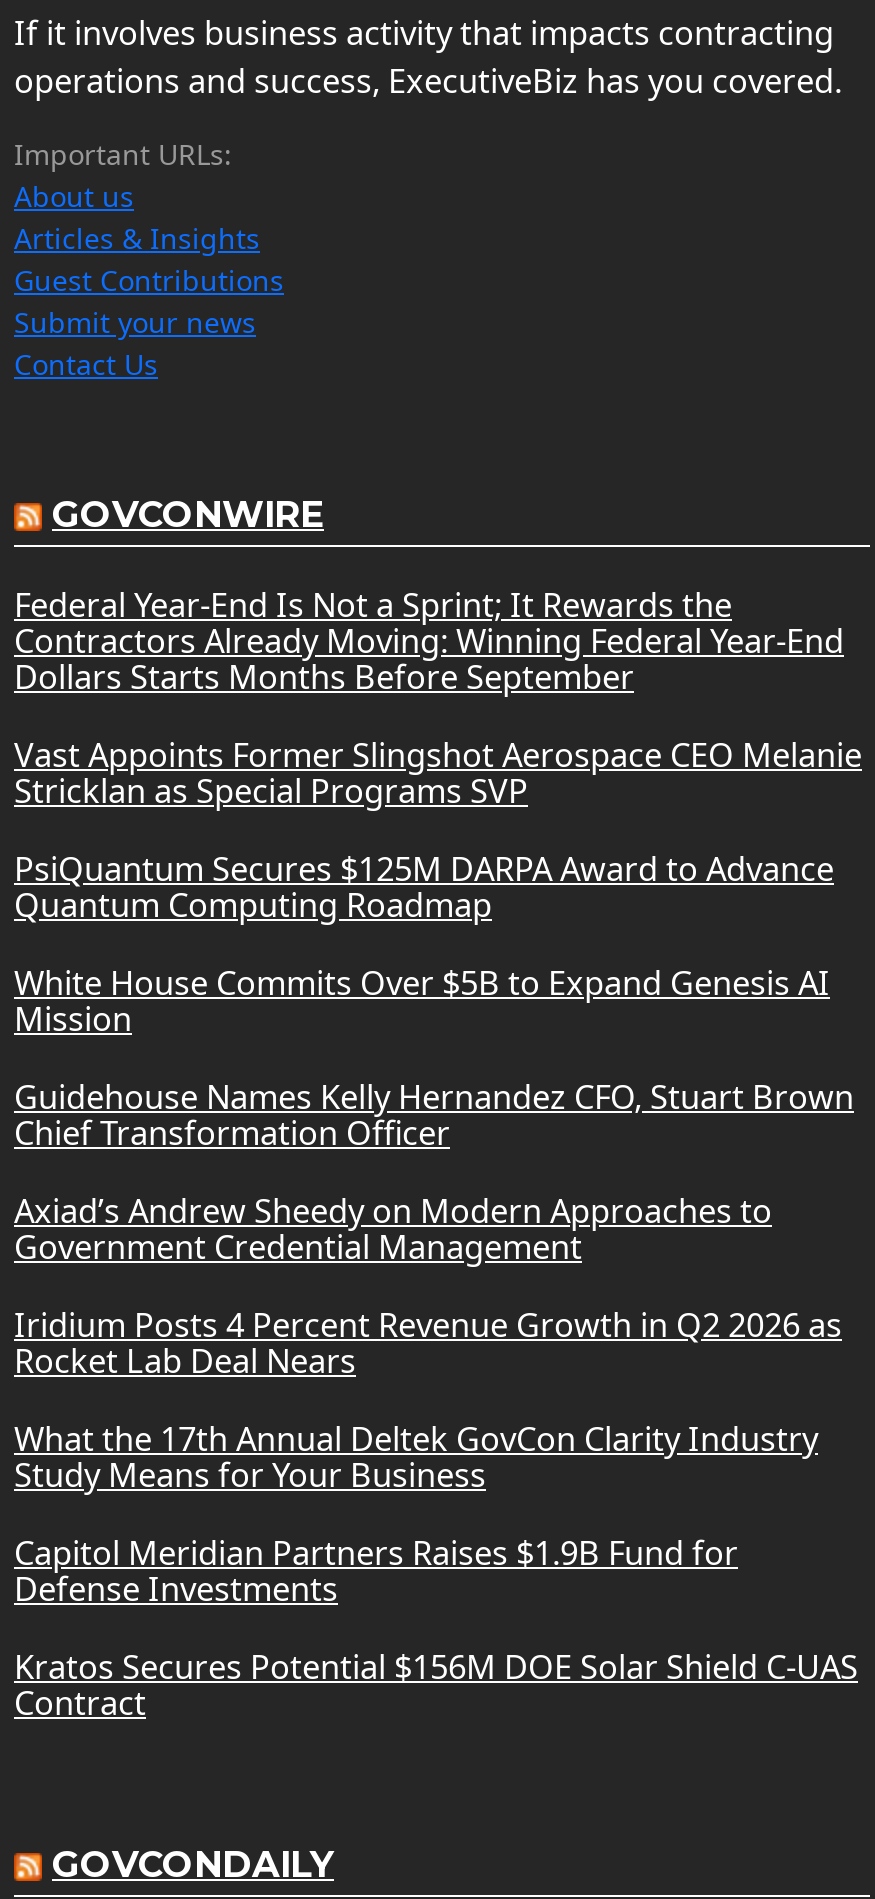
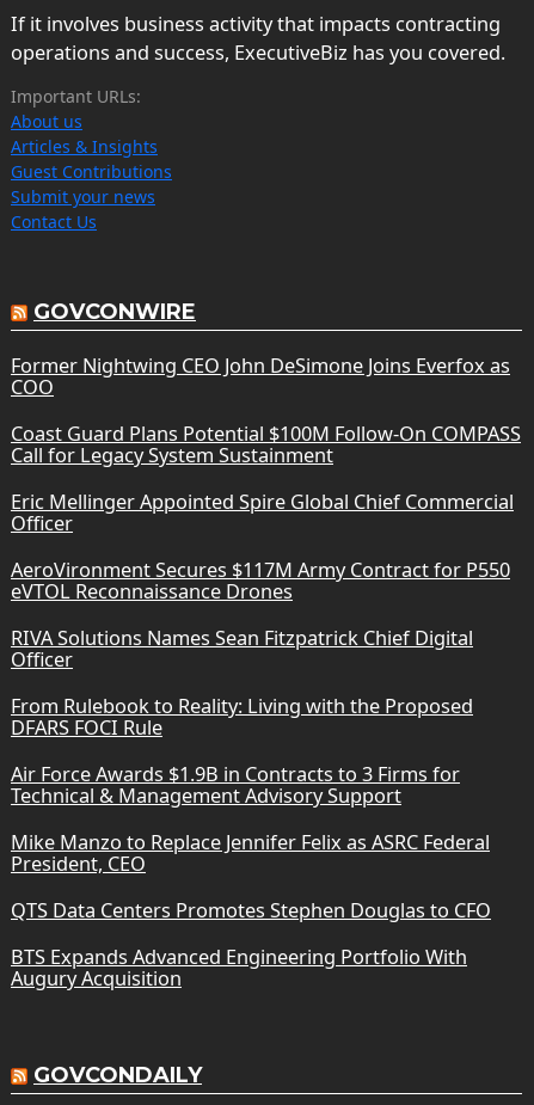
- Federal Year-End Is Not a Sprint; It Rewards the
- Contractors Already Moving: Winning Federal Year-End
- Dollars Starts Months Before September
+ Former Nightwing CEO John DeSimone Joins Everfox as
+ COO

- Vast Appoints Former Slingshot Aerospace CEO Melanie
- Stricklan as Special Programs SVP
+ Coast Guard Plans Potential $100M Follow-On COMPASS
+ Call for Legacy System Sustainment

- PsiQuantum Secures $125M DARPA Award to Advance
- Quantum Computing Roadmap
+ Eric Mellinger Appointed Spire Global Chief Commercial
+ Officer

- White House Commits Over $5B to Expand Genesis AI
- Mission
+ AeroVironment Secures $117M Army Contract for P550
+ eVTOL Reconnaissance Drones

- Guidehouse Names Kelly Hernandez CFO, Stuart Brown
- Chief Transformation Officer
+ RIVA Solutions Names Sean Fitzpatrick Chief Digital
+ Officer

- Axiad’s Andrew Sheedy on Modern Approaches to
- Government Credential Management
+ From Rulebook to Reality: Living with the Proposed
+ DFARS FOCI Rule

- Iridium Posts 4 Percent Revenue Growth in Q2 2026 as
- Rocket Lab Deal Nears
+ Air Force Awards $1.9B in Contracts to 3 Firms for
+ Technical & Management Advisory Support

- What the 17th Annual Deltek GovCon Clarity Industry
- Study Means for Your Business
+ Mike Manzo to Replace Jennifer Felix as ASRC Federal
+ President, CEO

- Capitol Meridian Partners Raises $1.9B Fund for
- Defense Investments
+ QTS Data Centers Promotes Stephen Douglas to CFO

- Kratos Secures Potential $156M DOE Solar Shield C-UAS
- Contract
+ BTS Expands Advanced Engineering Portfolio With
+ Augury Acquisition
